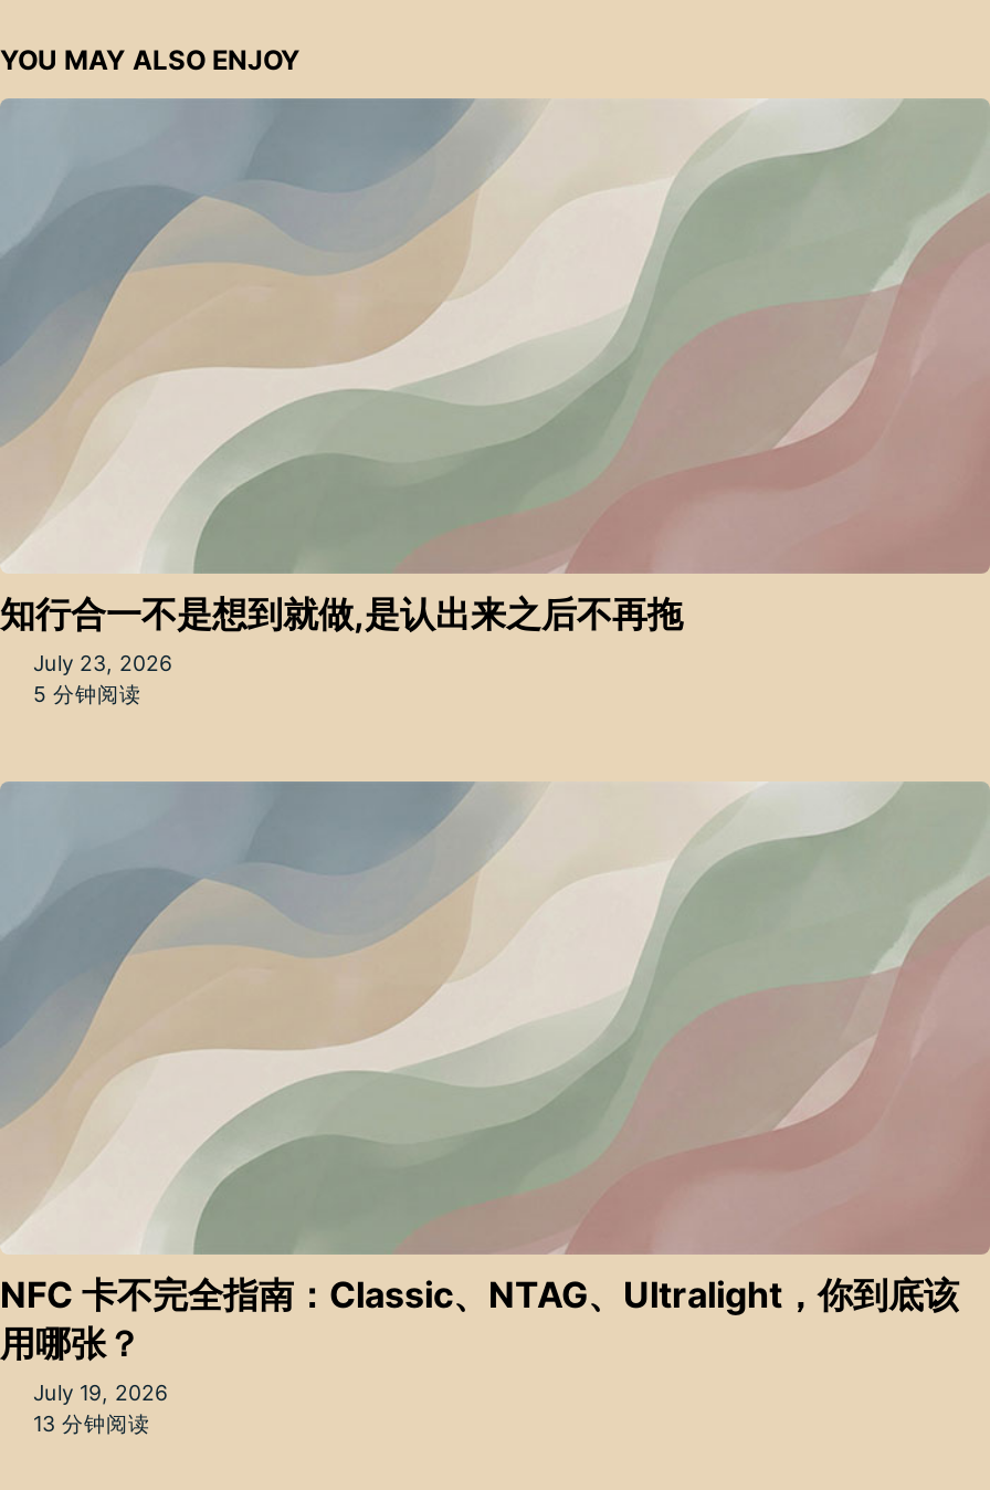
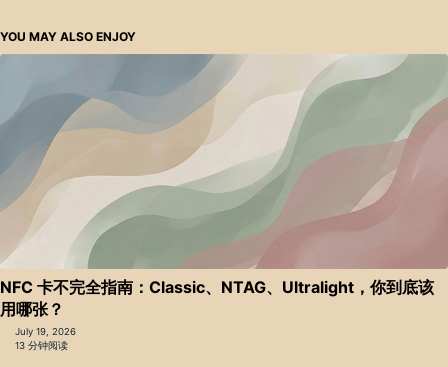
- 知行合一不是想到就做,是认出来之后不再拖
- July 23, 2026
- 5 分钟阅读
